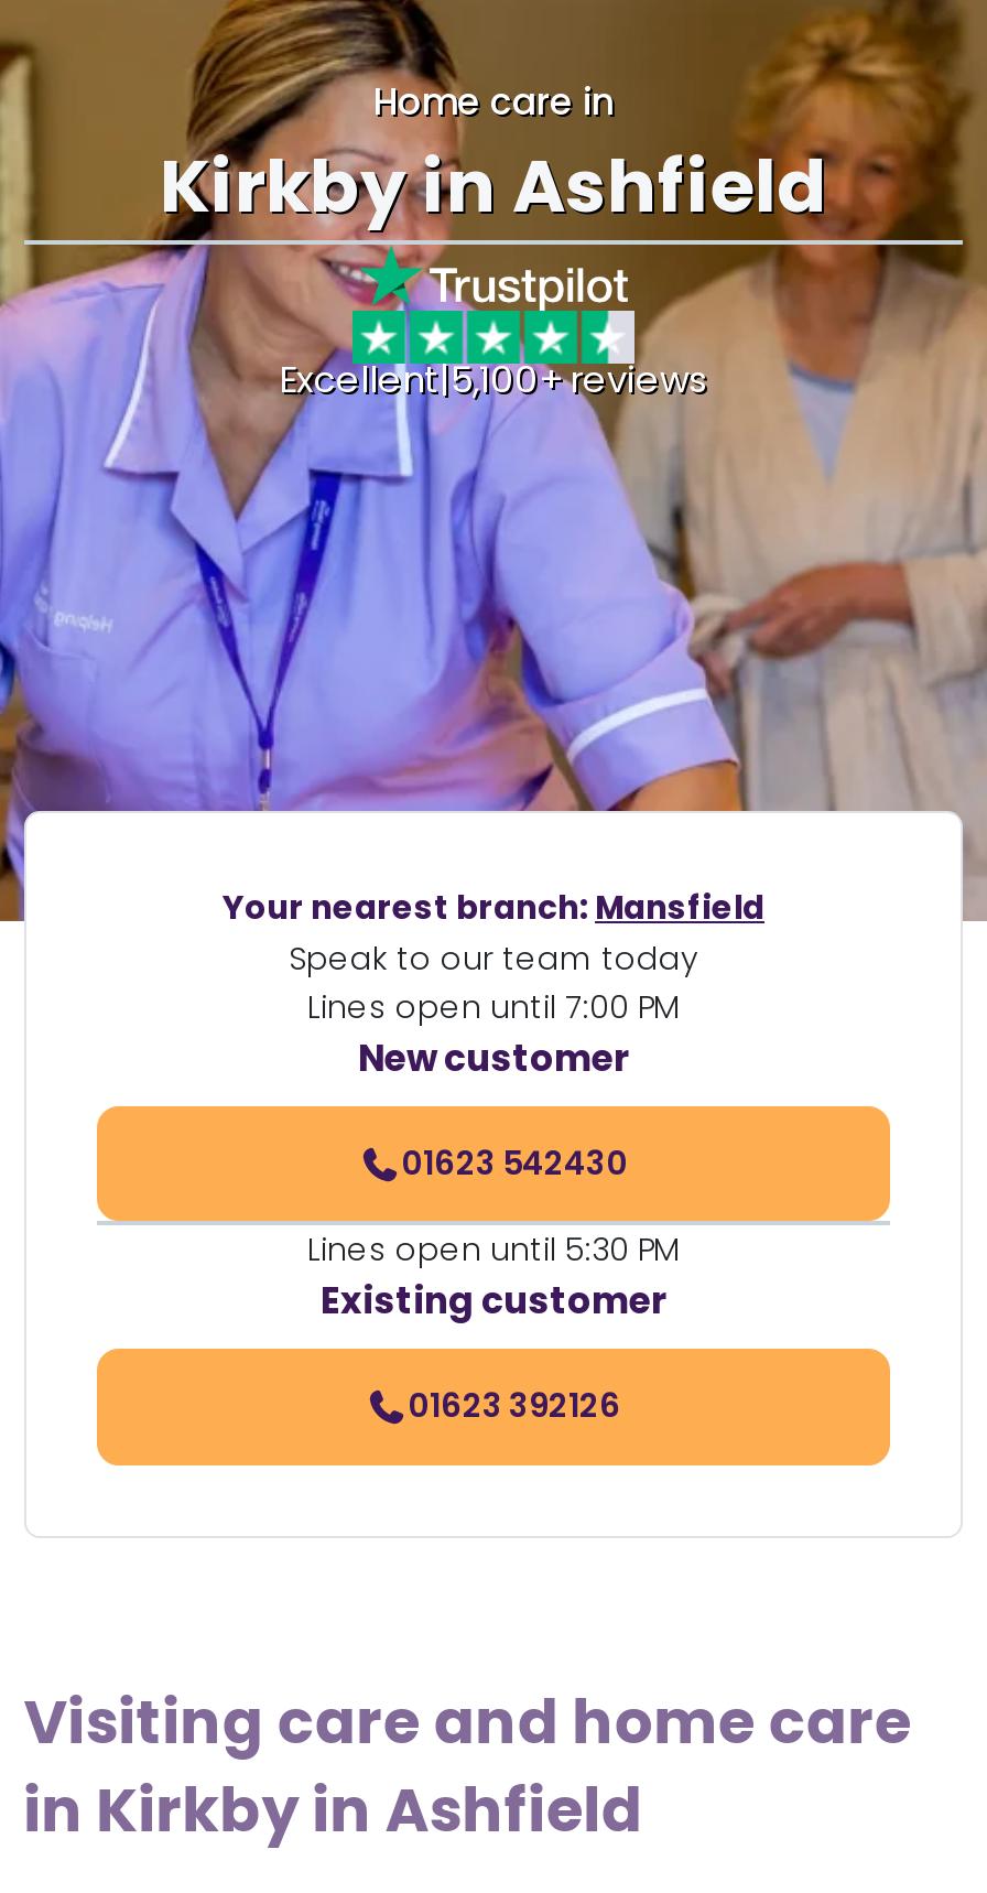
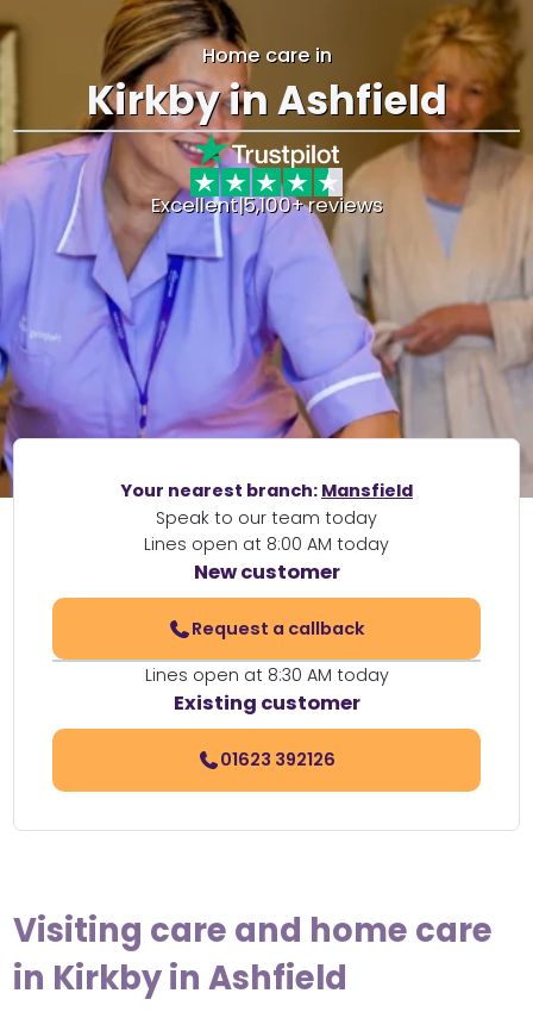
- Lines open until 7:00 PM
+ Lines open at 8:00 AM today

- 01623 542430
+ Request a callback

- Lines open until 5:30 PM
+ Lines open at 8:30 AM today
